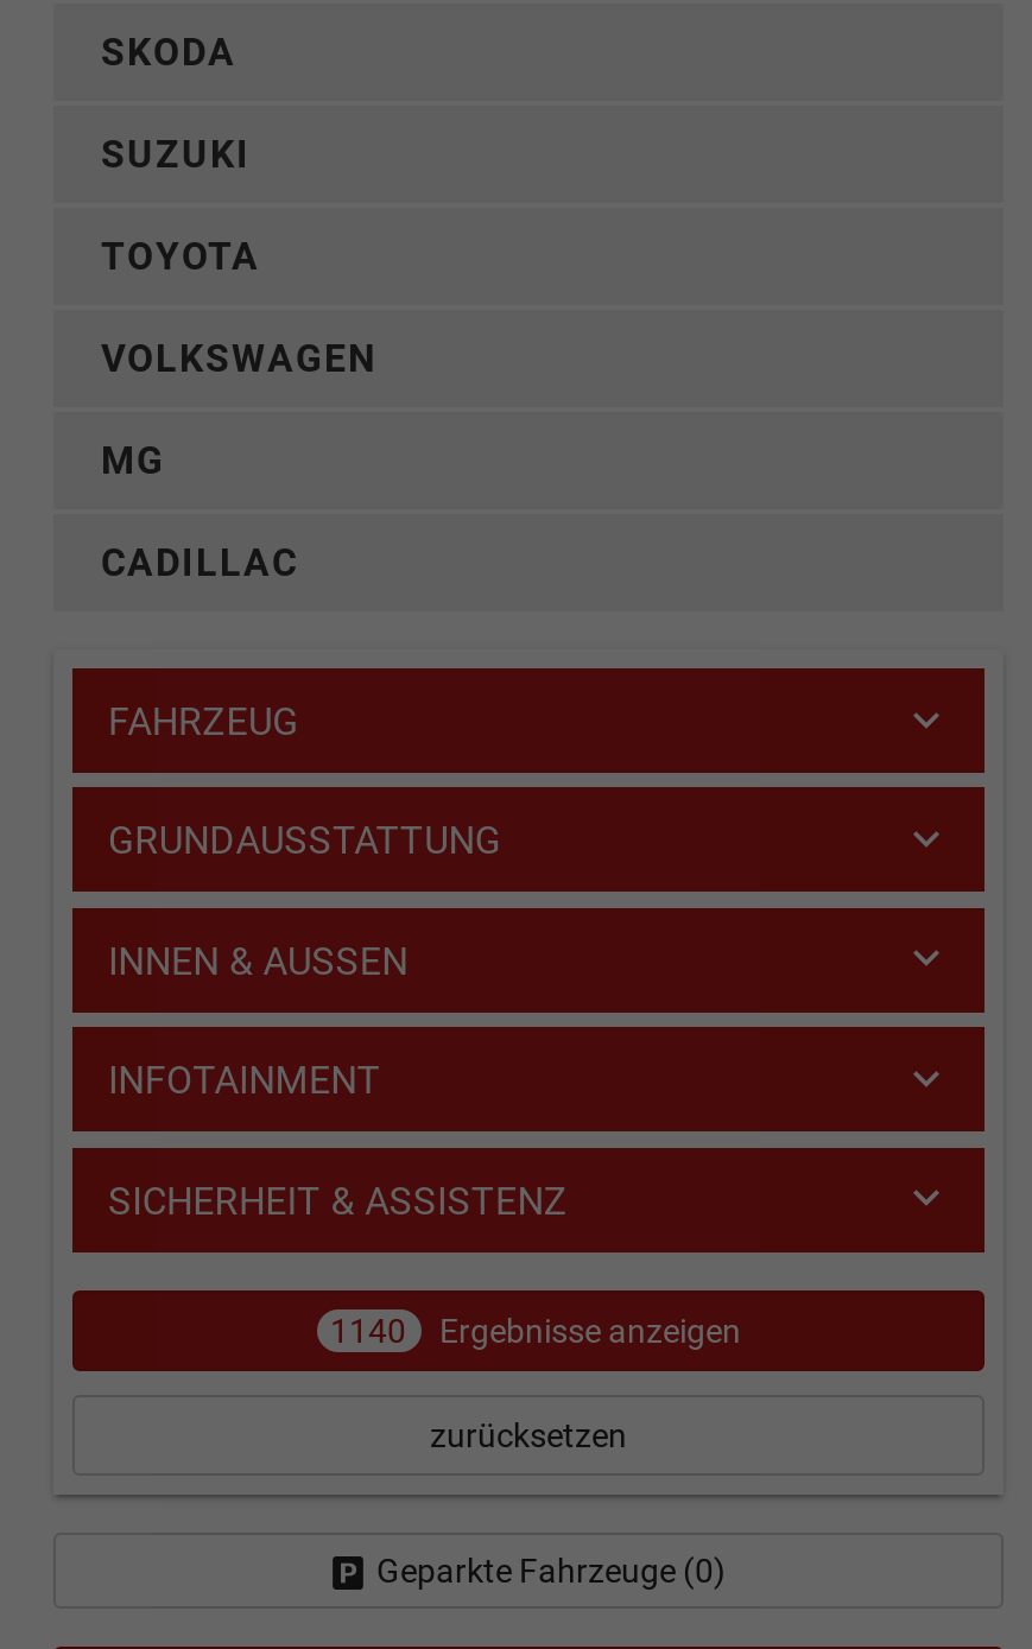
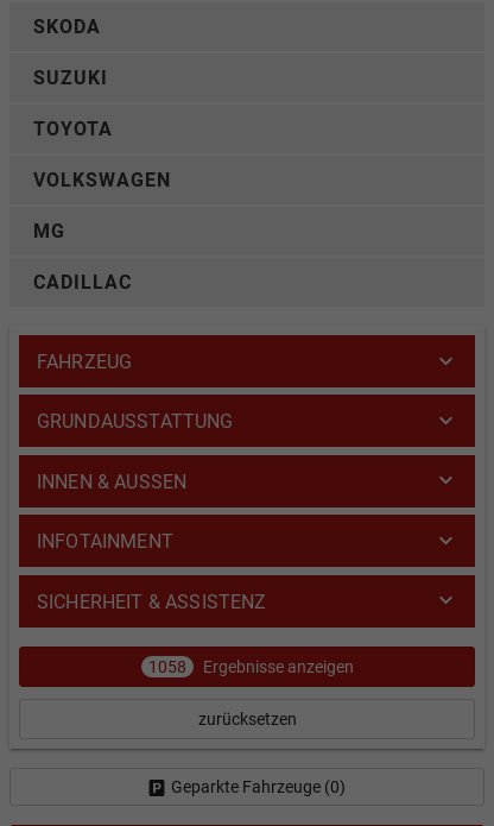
- 1140 Ergebnisse anzeigen
+ 1058 Ergebnisse anzeigen
